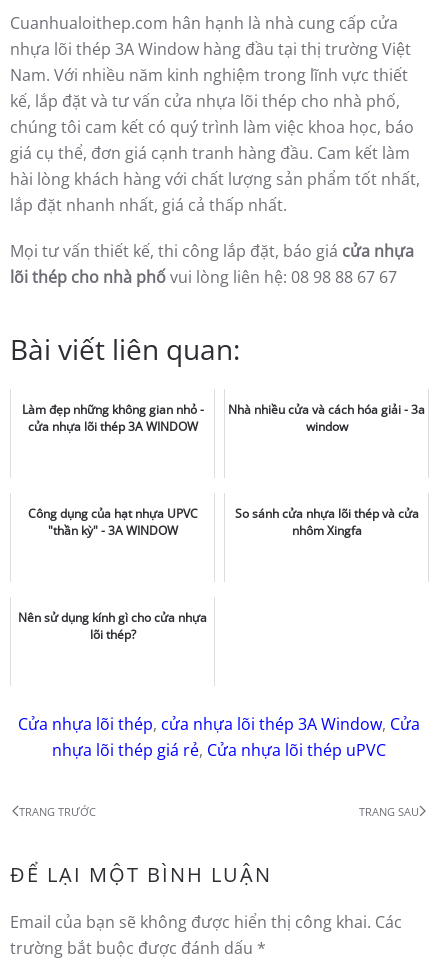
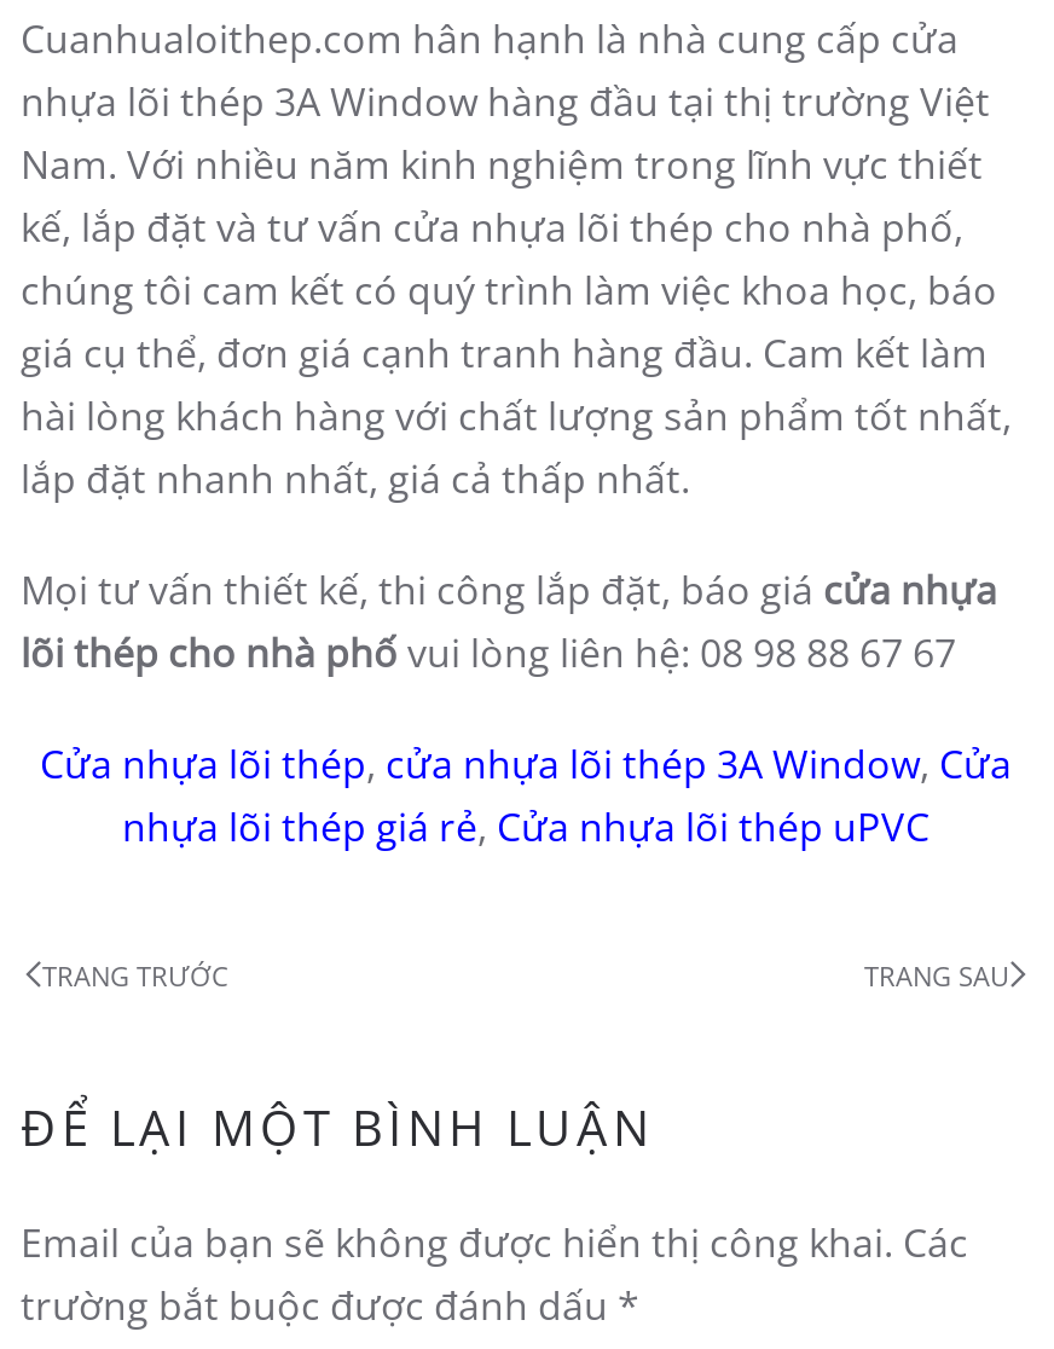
- Bài viết liên quan:
- Làm đẹp những không gian nhỏ -
- cửa nhựa lõi thép 3A WINDOW

- Nhà nhiều cửa và cách hóa giải - 3a
- window

- Công dụng của hạt nhựa UPVC
- "thần kỳ" - 3A WINDOW

- So sánh cửa nhựa lõi thép và cửa
- nhôm Xingfa

- Nên sử dụng kính gì cho cửa nhựa
- lõi thép?
